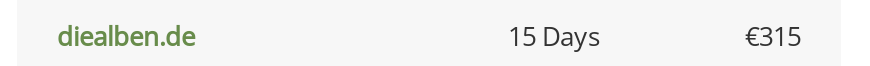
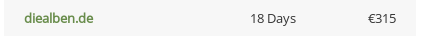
- 15 Days
+ 18 Days
